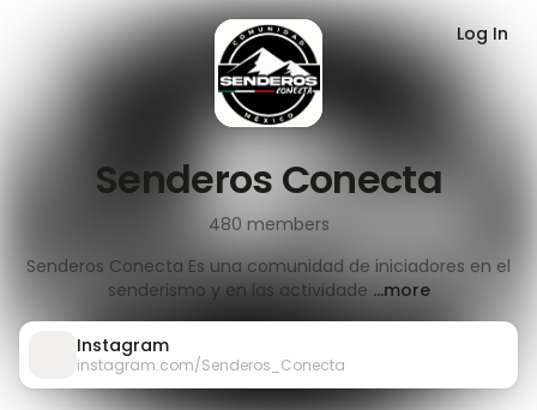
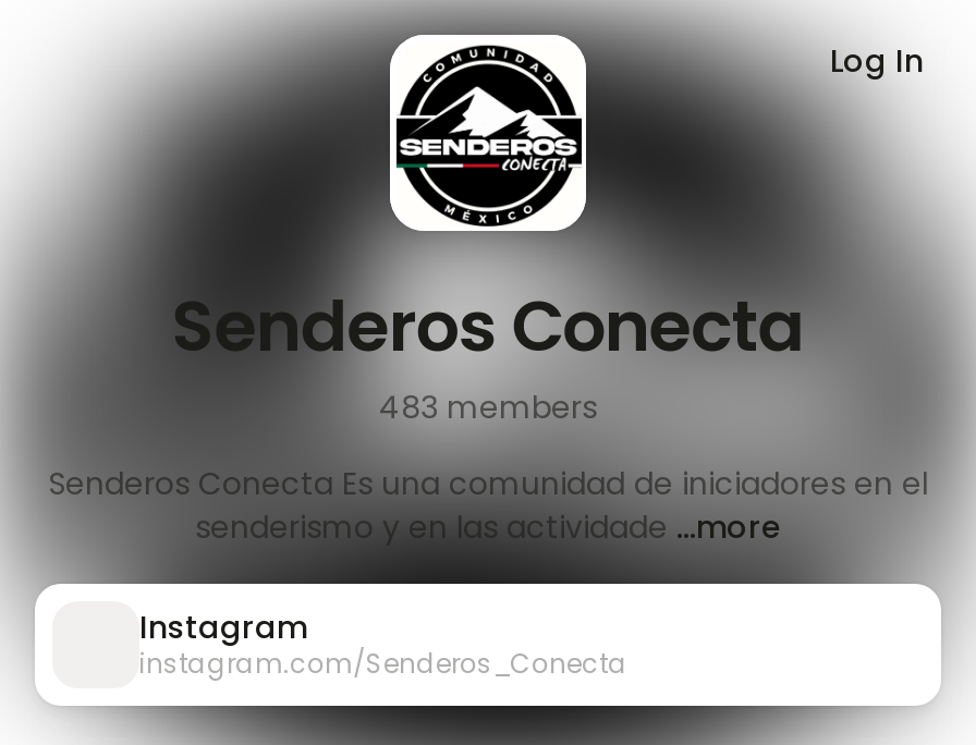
- 480 members
+ 483 members
